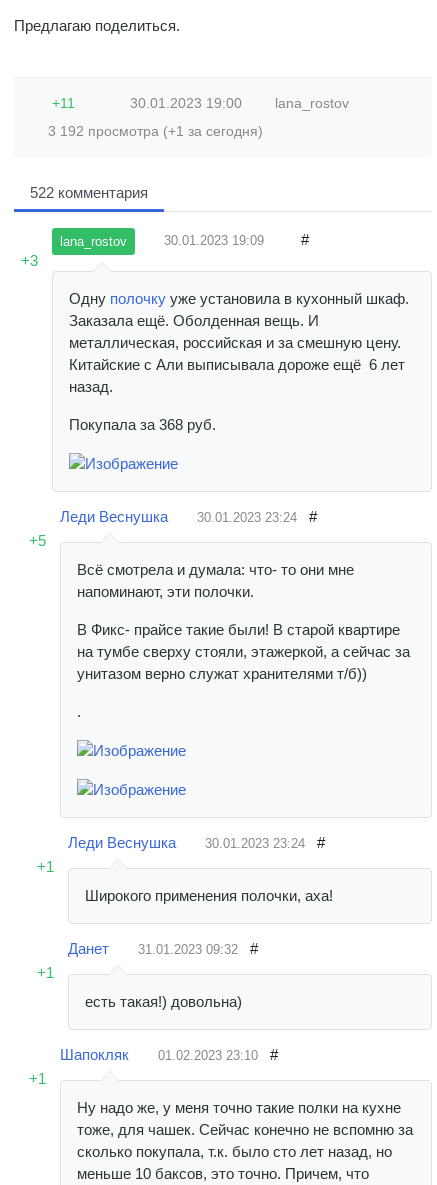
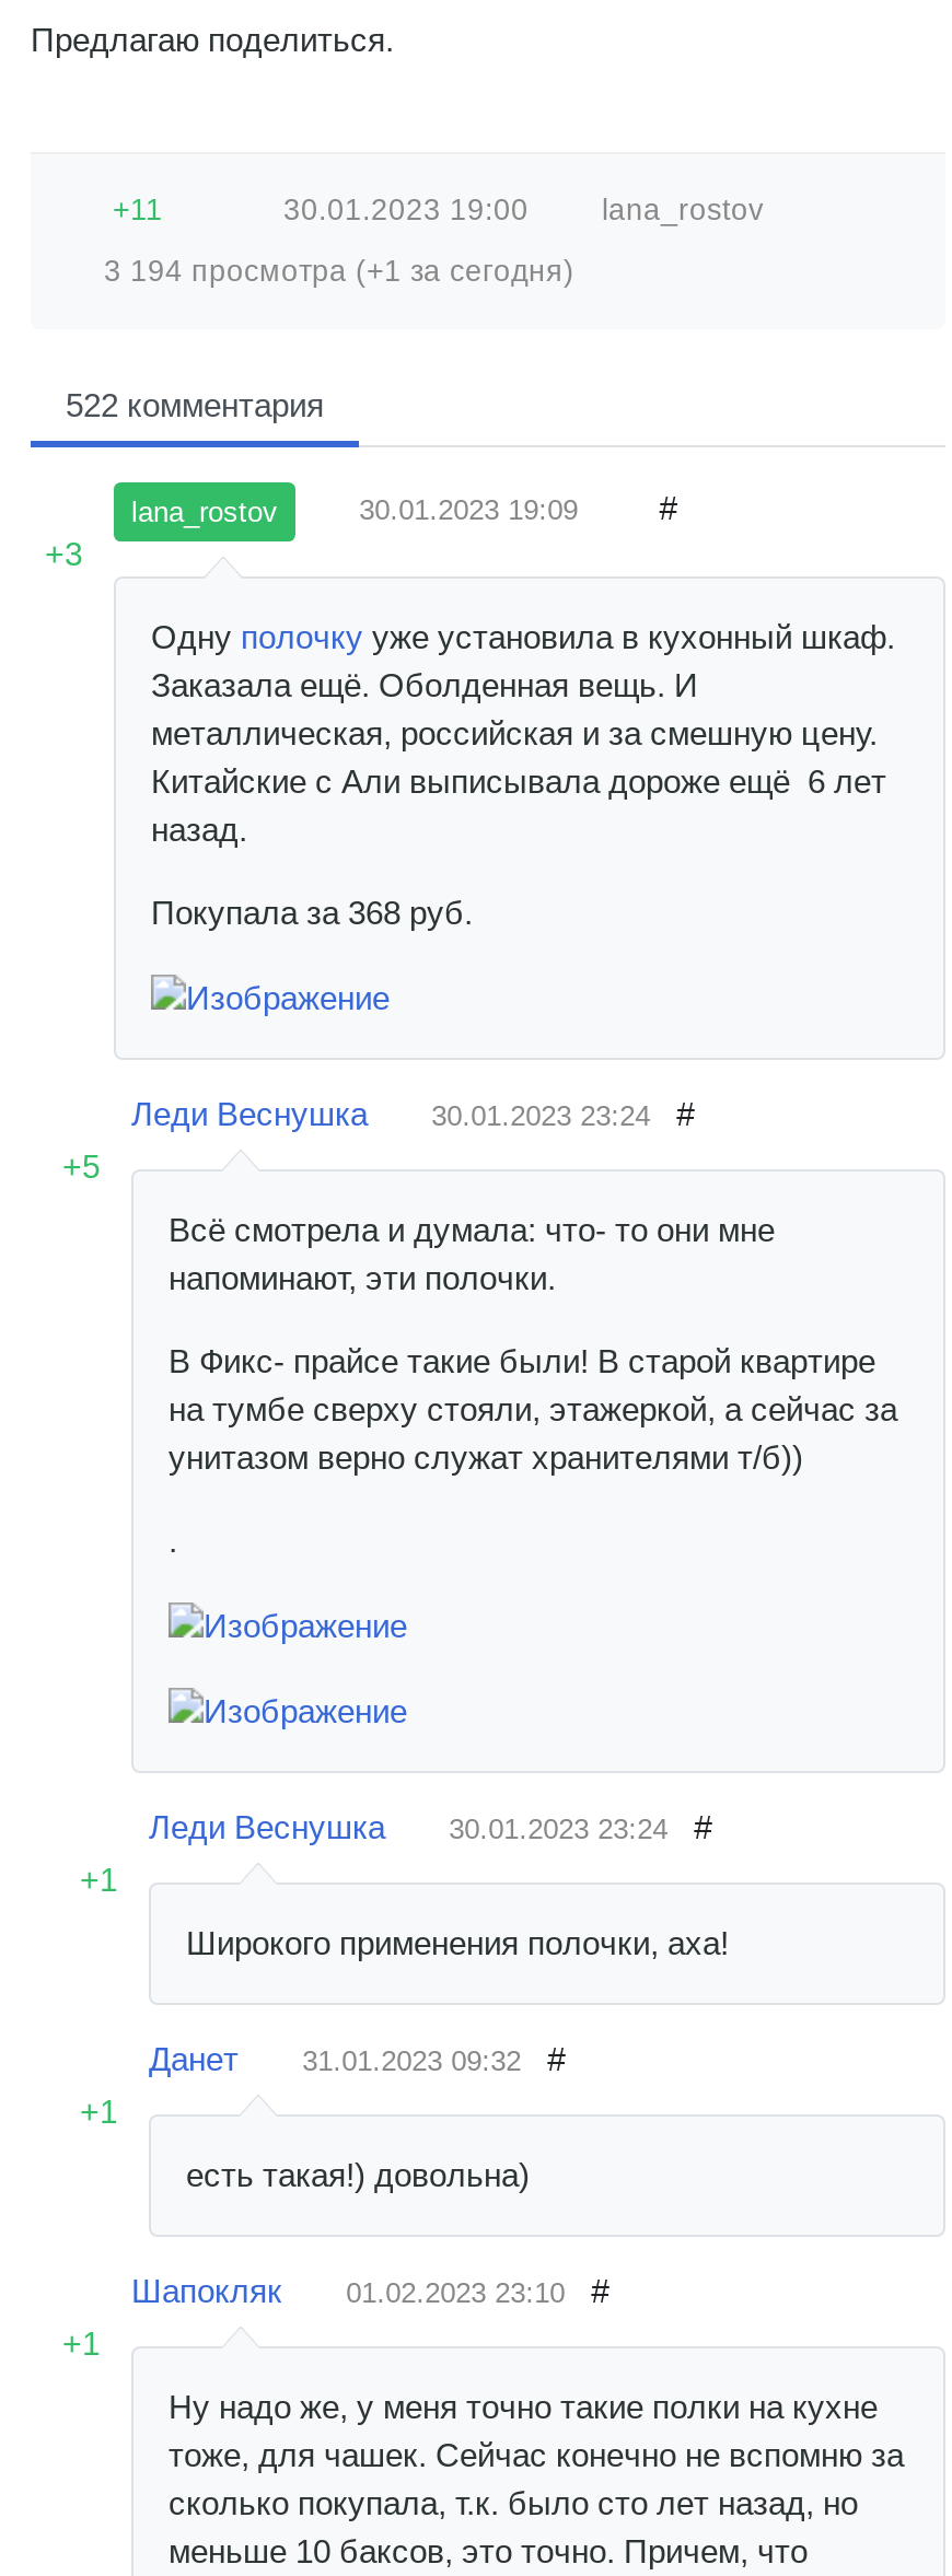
- 3 192 просмотра (+1 за сегодня)
+ 3 194 просмотра (+1 за сегодня)
